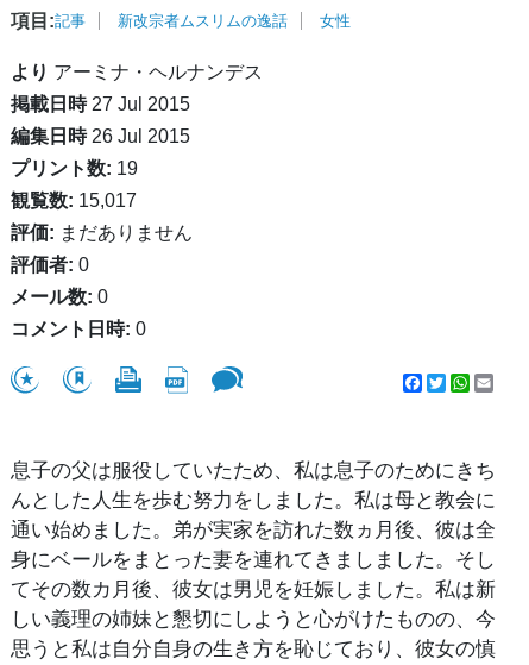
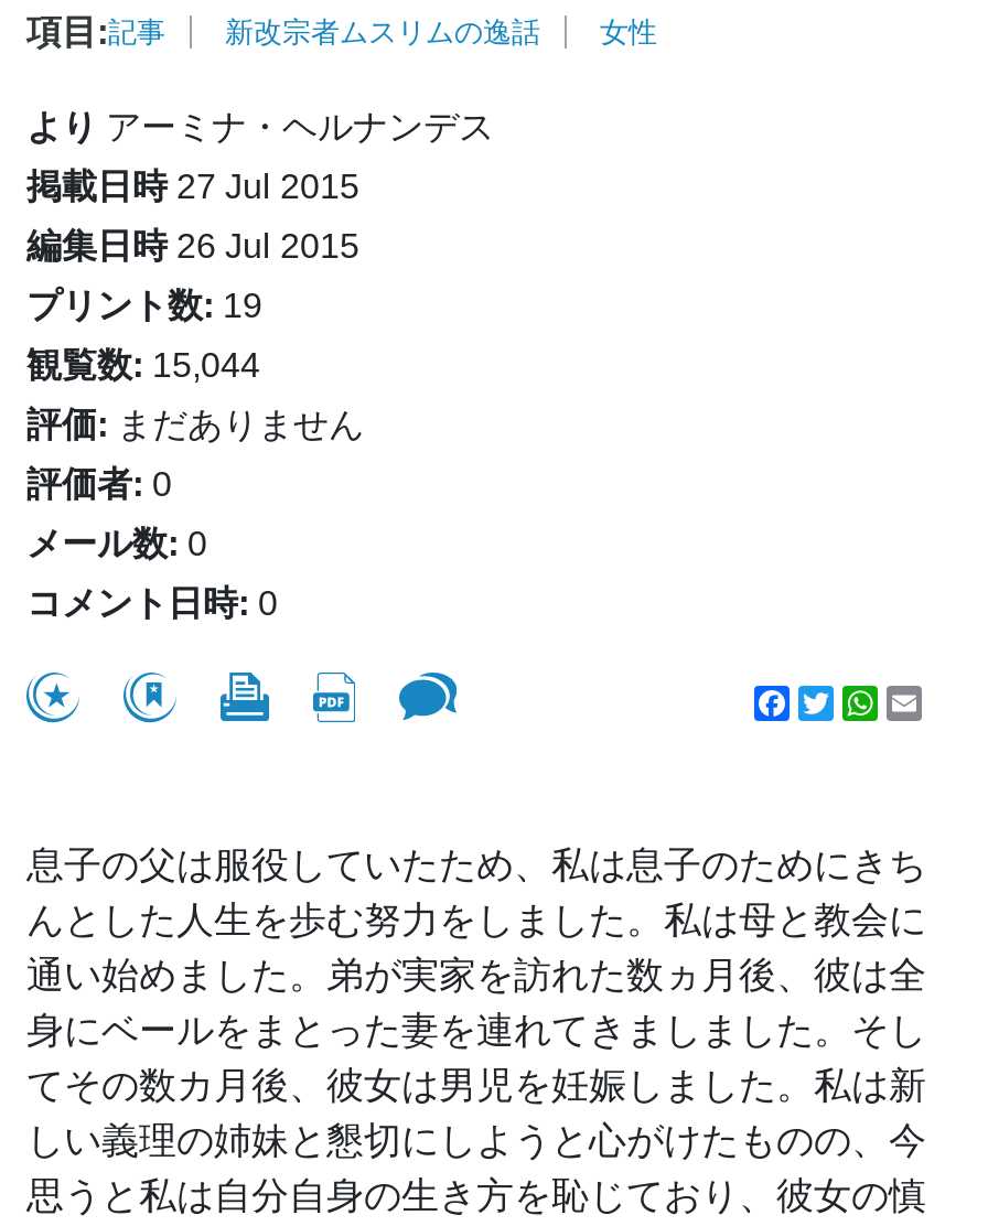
- 観覧数: 15,017
+ 観覧数: 15,044
